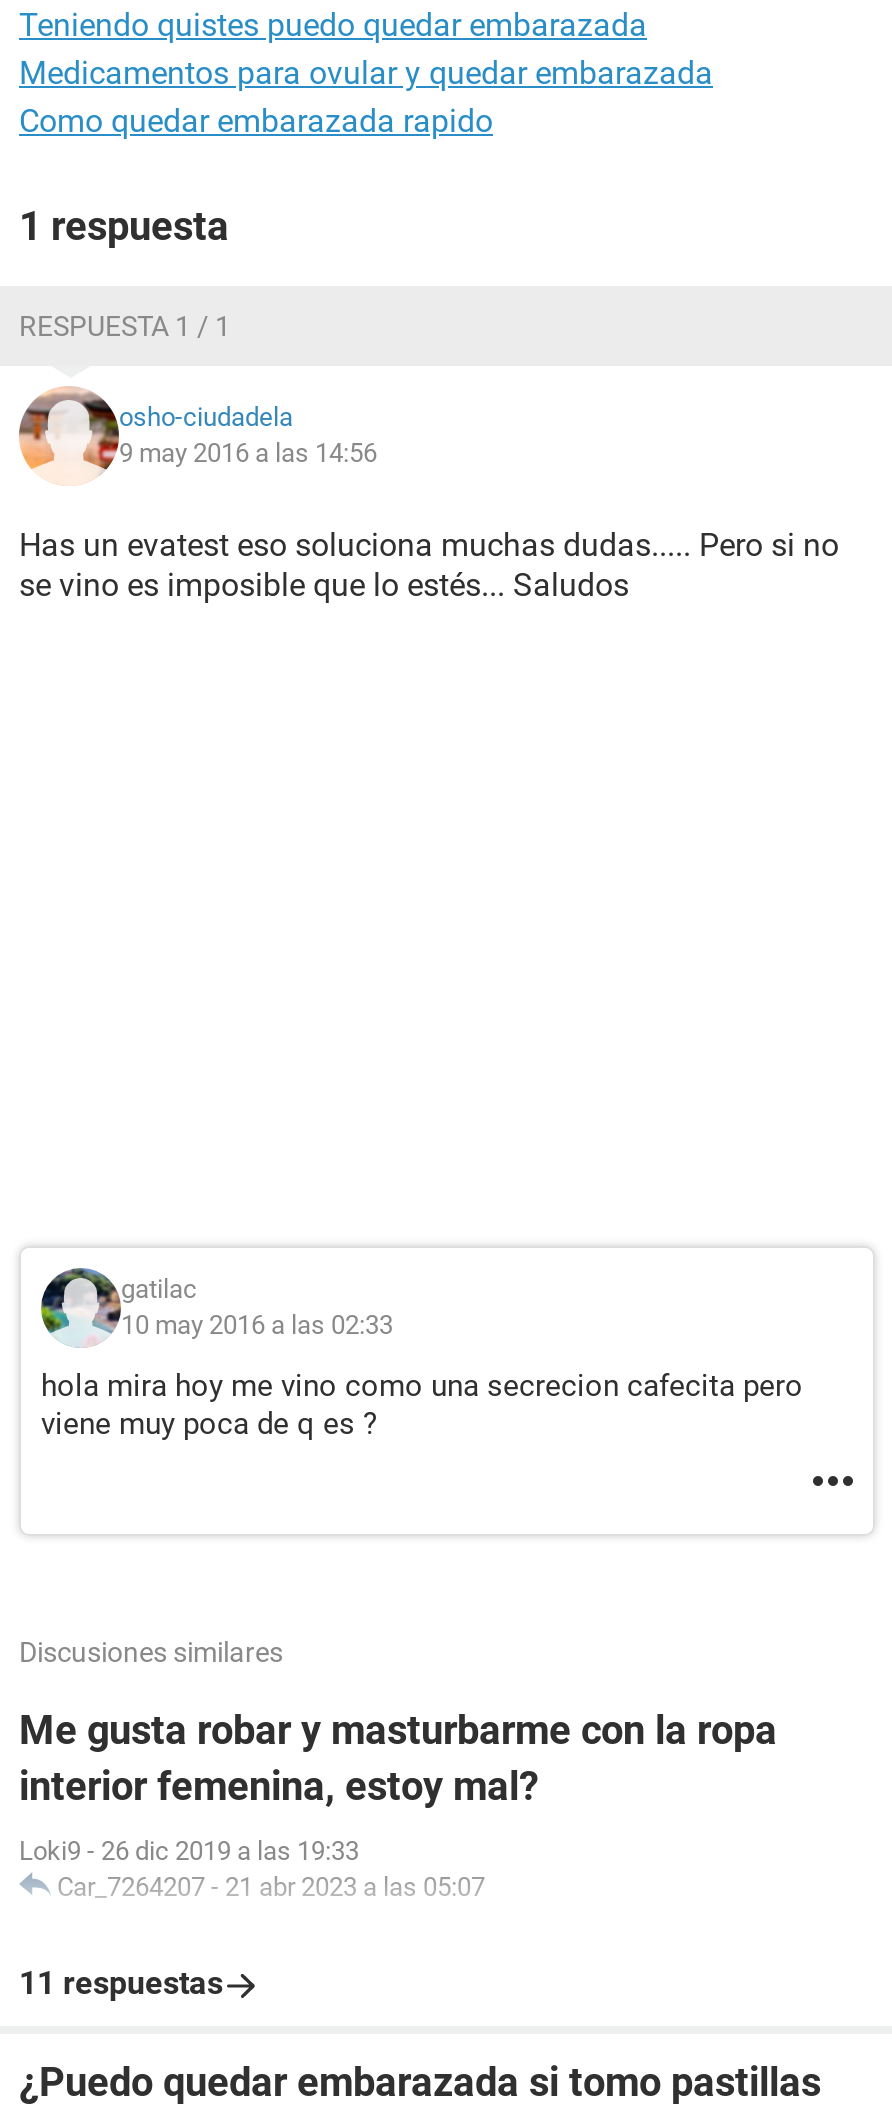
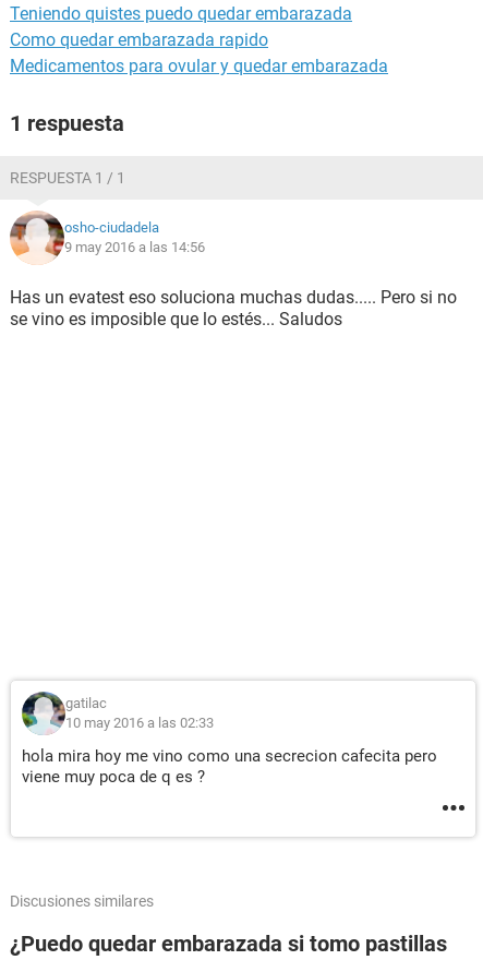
moved down: Medicamentos para ovular y quedar embarazada

- Me gusta robar y masturbarme con la ropa
- interior femenina, estoy mal?
- Loki9 - 26 dic 2019 a las 19:33
- Car_7264207 - 21 abr 2023 a las 05:07
- 11 respuestas
